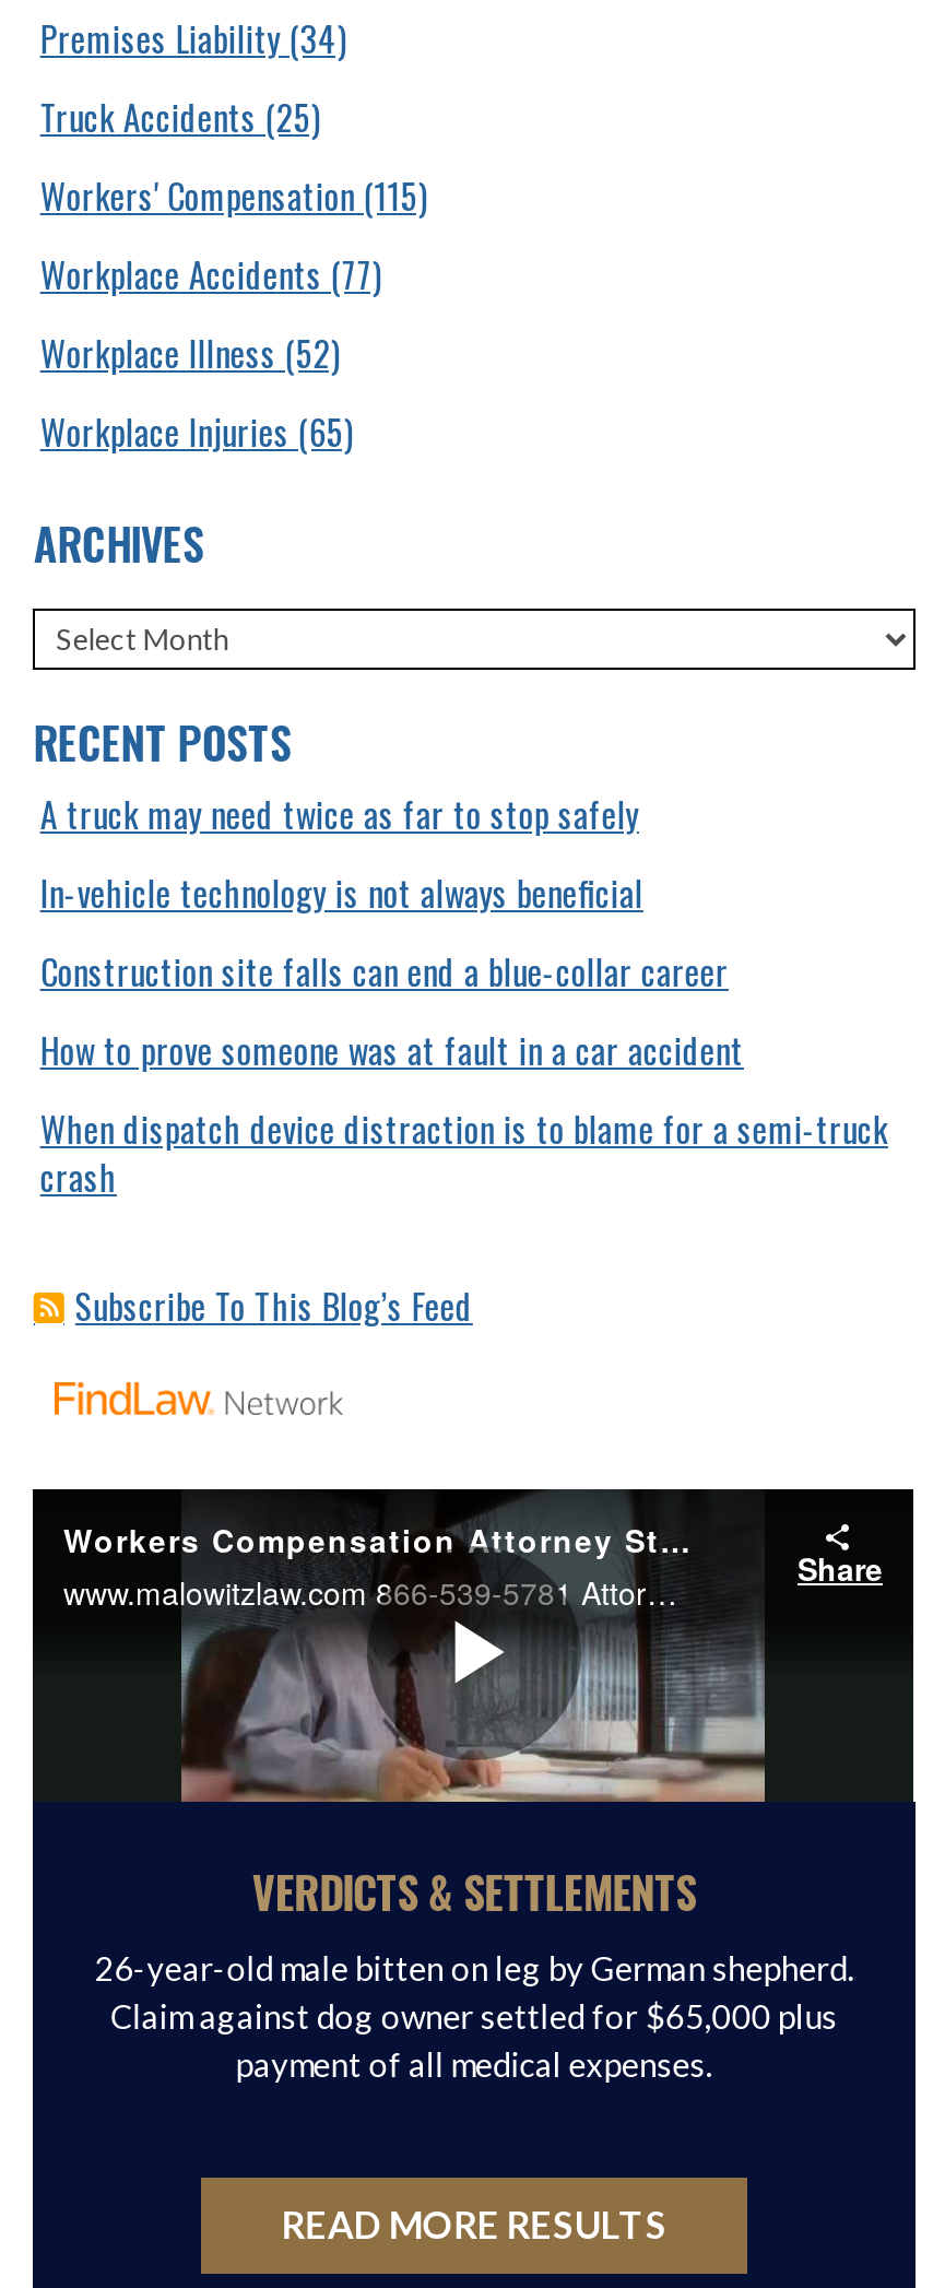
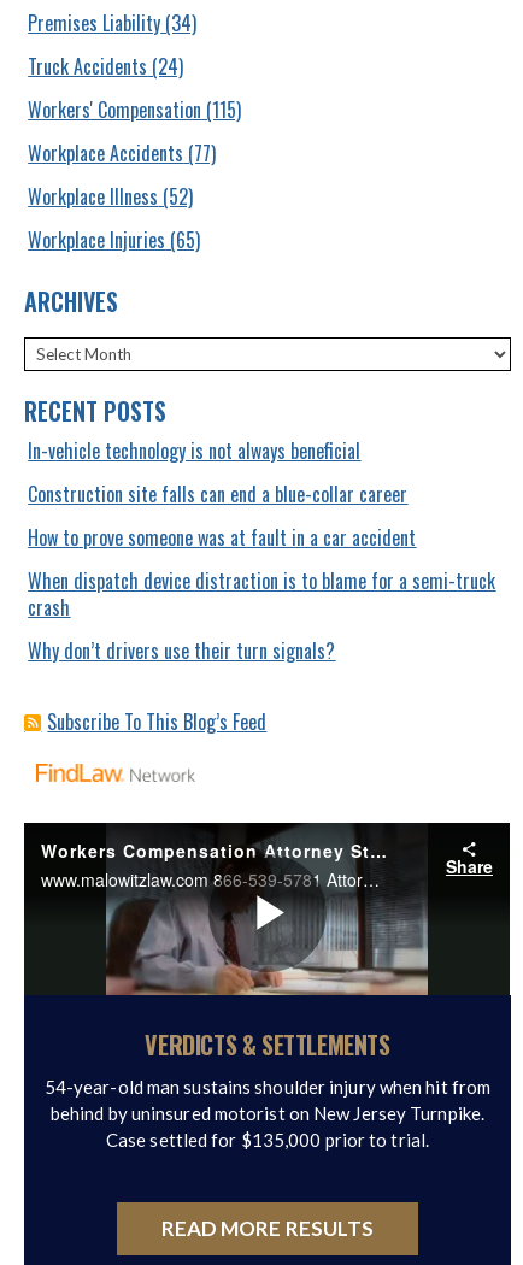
- Truck Accidents (25)
+ Truck Accidents (24)

- A truck may need twice as far to stop safely

moved up: In-vehicle technology is not always beneficial | Construction site falls can end a blue-collar career | How to prove someone was at fault in a car accident | When dispatch device distraction is to blame for a semi-truck | crash

+ Why don’t drivers use their turn signals?

- 26-year-old male bitten on leg by German shepherd.
- Claim against dog owner settled for $65,000 plus
- payment of all medical expenses.
+ 54-year-old man sustains shoulder injury when hit from
+ behind by uninsured motorist on New Jersey Turnpike.
+ Case settled for $135,000 prior to trial.
